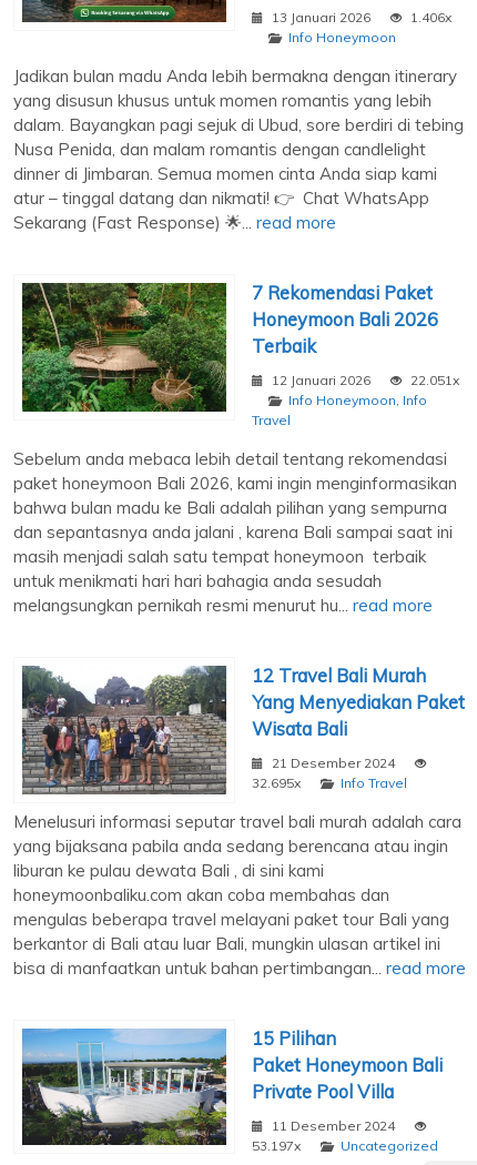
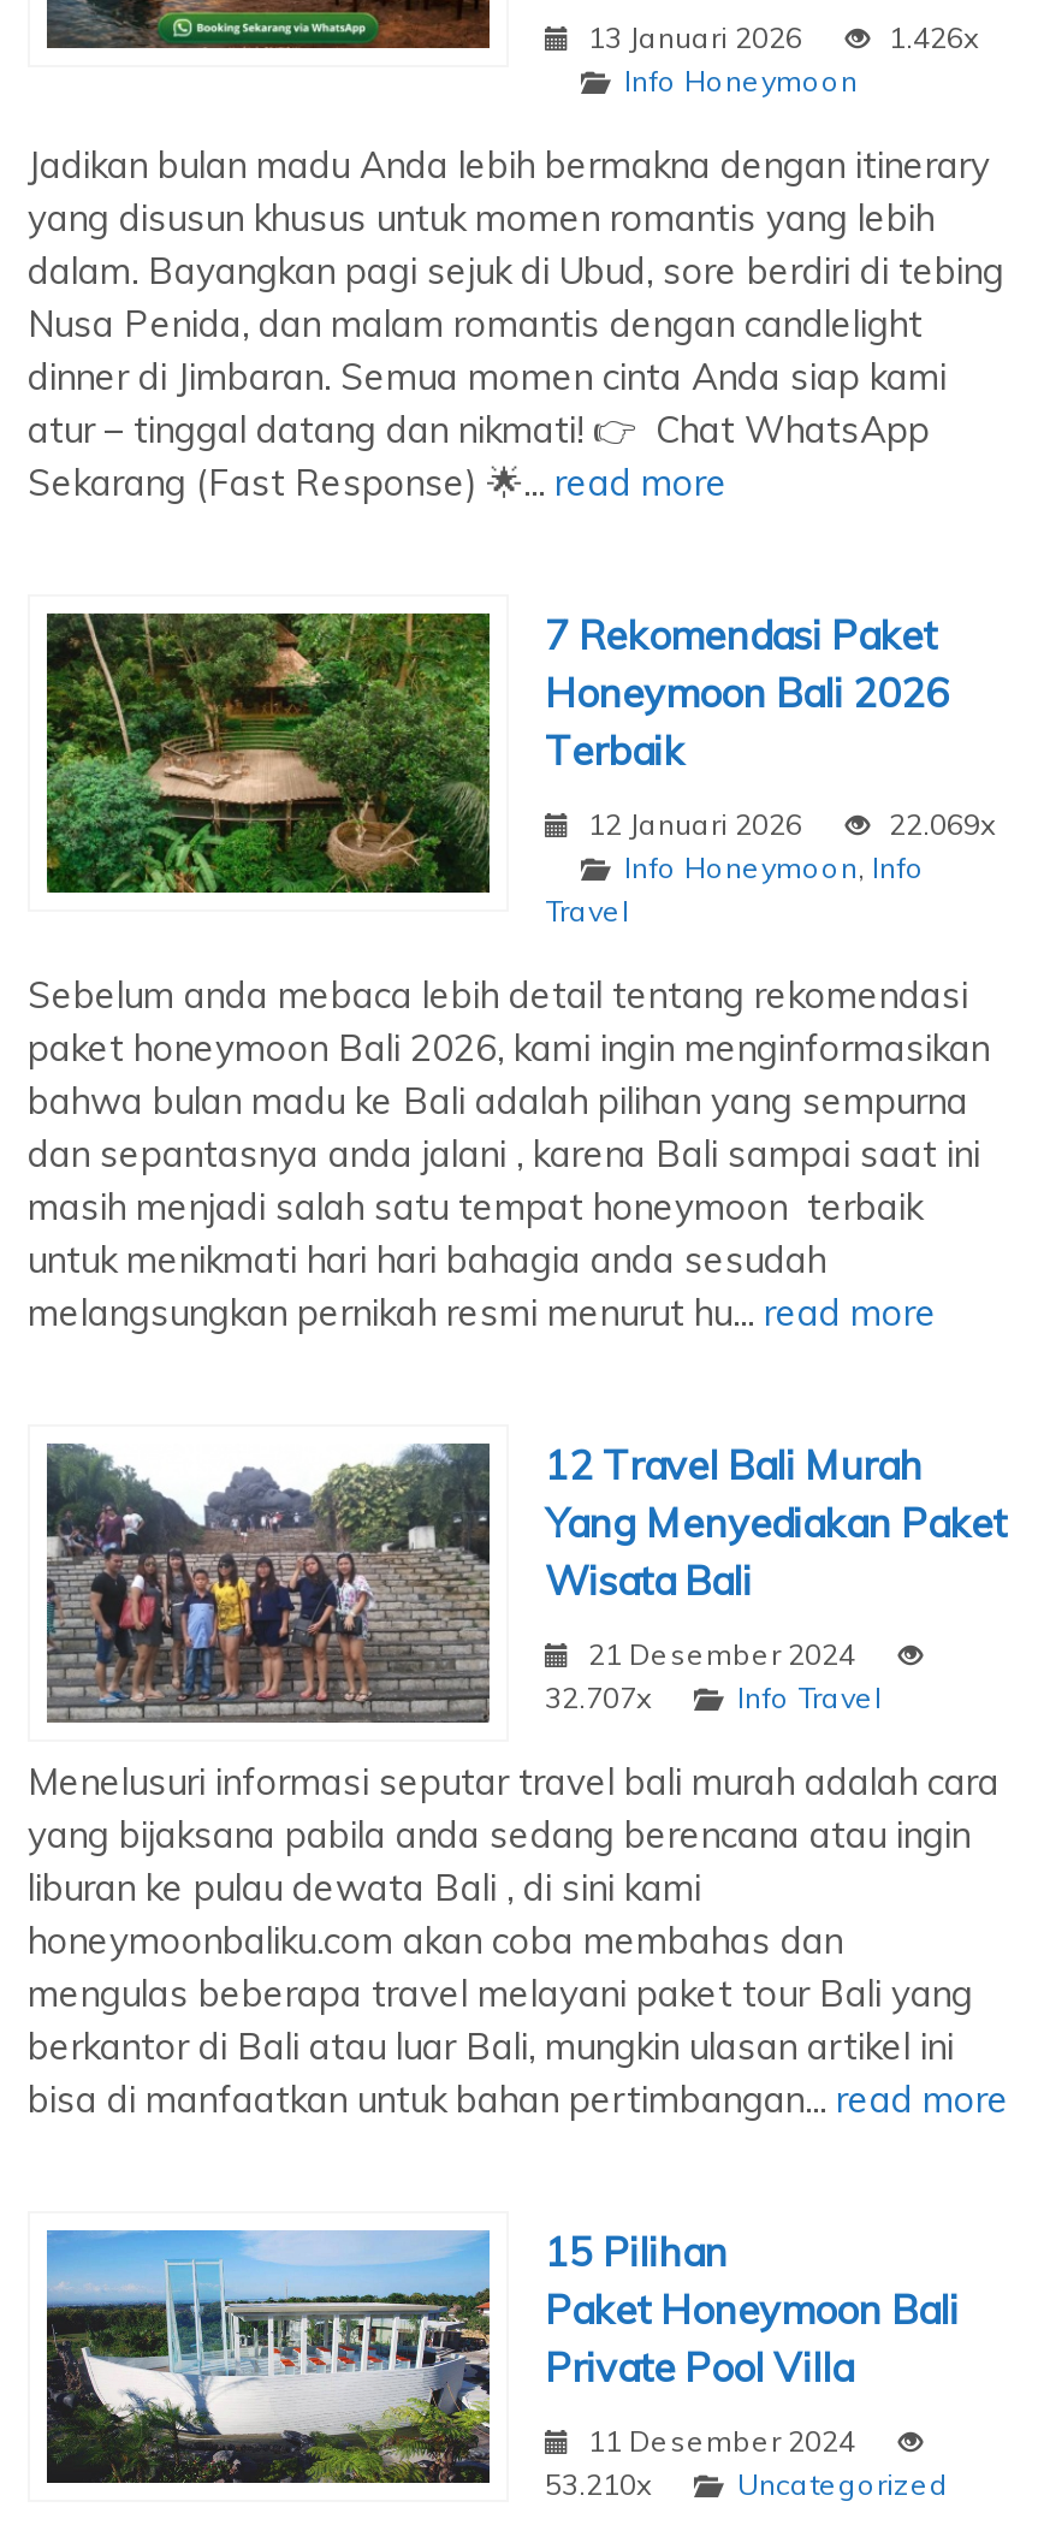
- 13 Januari 2026 1.406x
+ 13 Januari 2026 1.426x

- 12 Januari 2026 22.051x
+ 12 Januari 2026 22.069x

- 32.695x
+ 32.707x

- 53.197x
+ 53.210x
